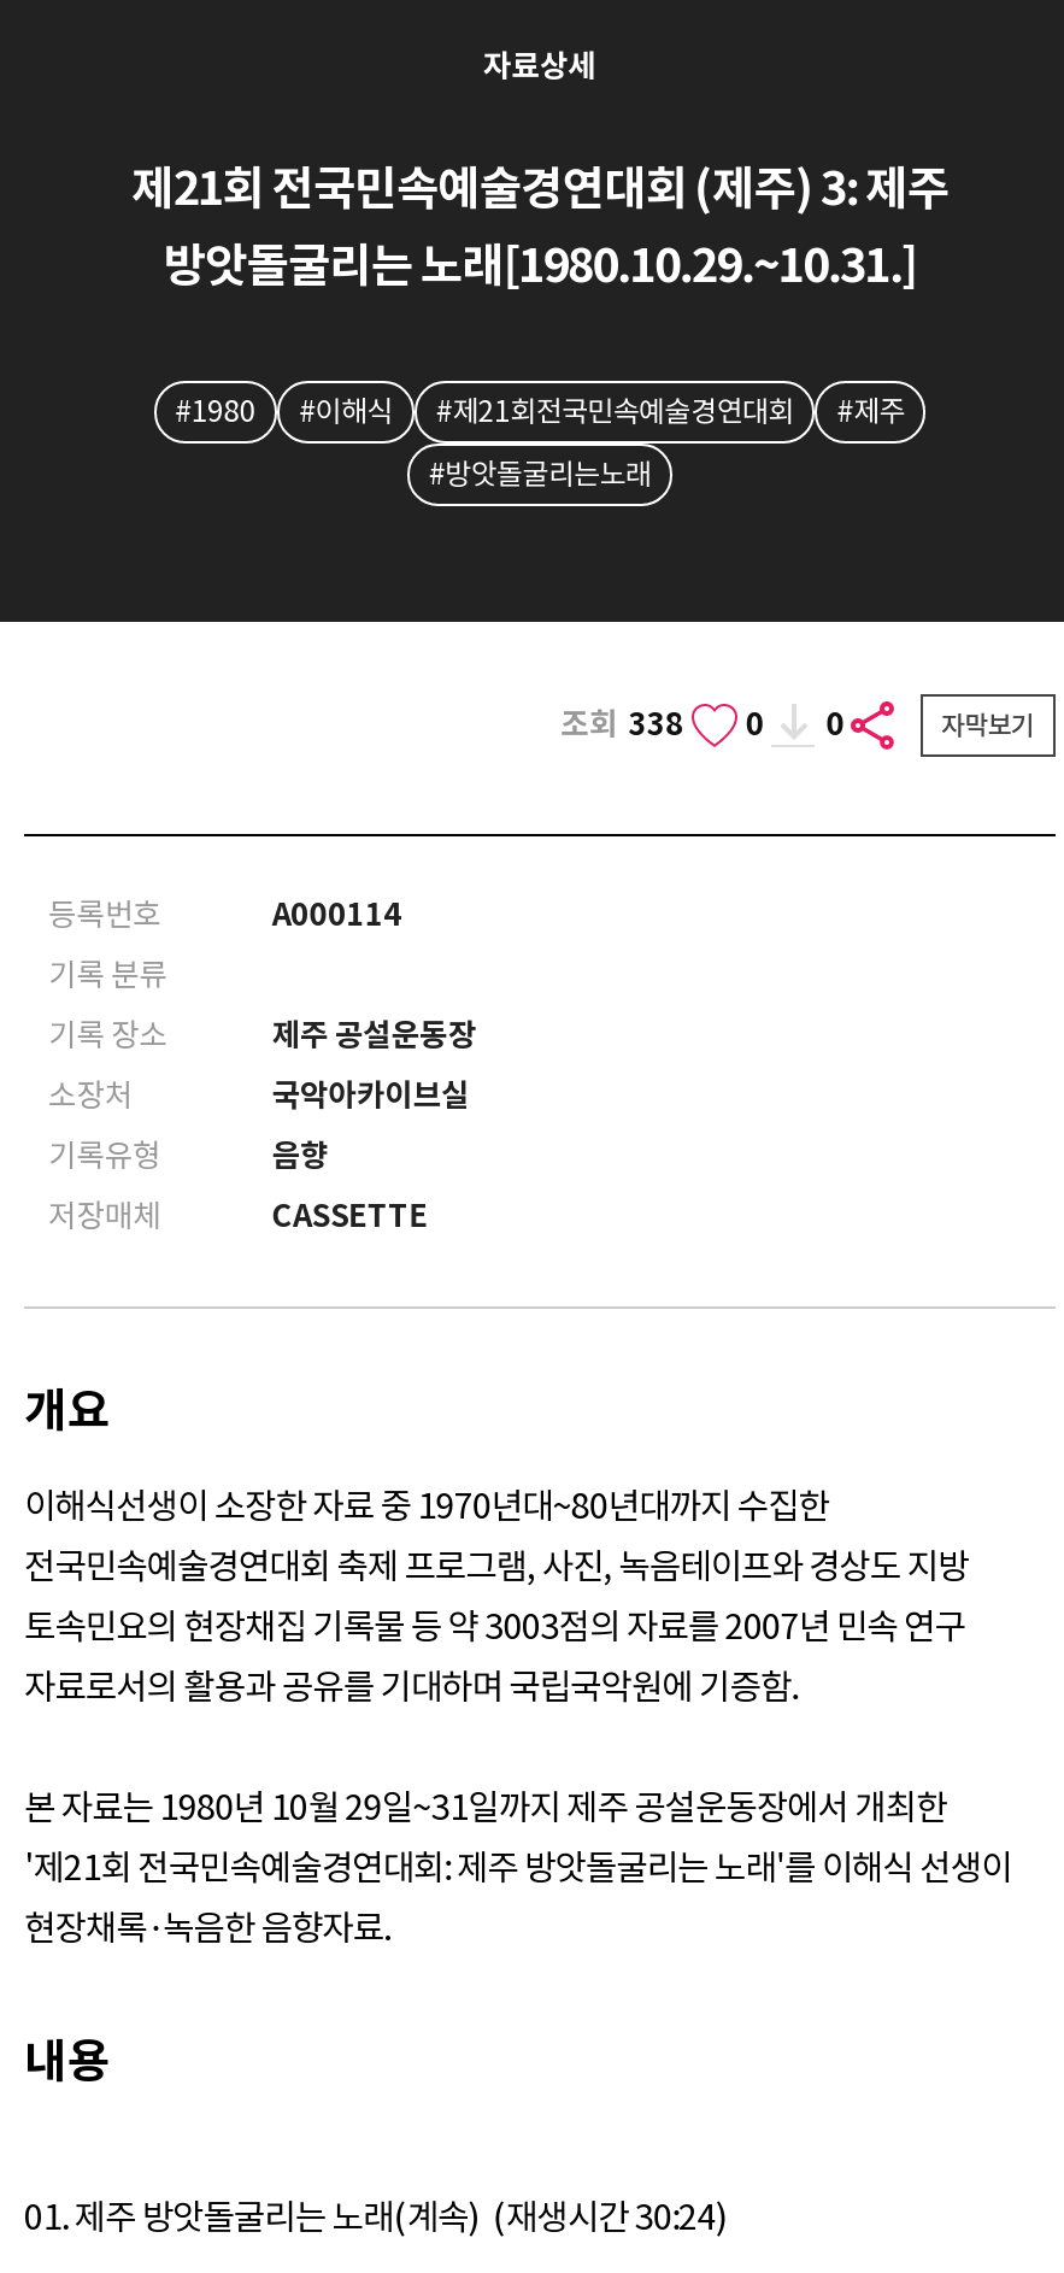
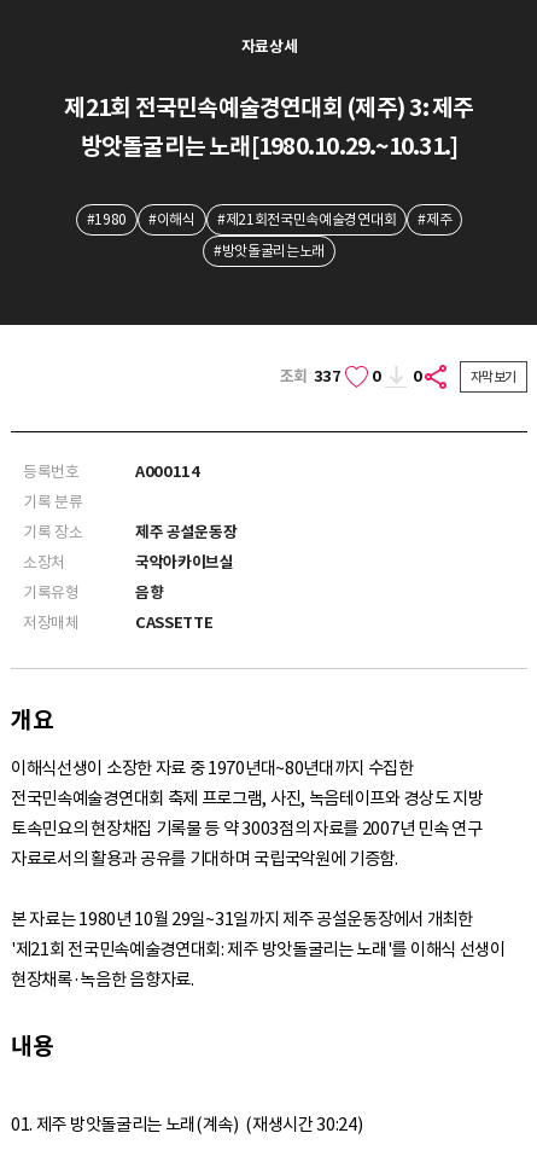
- 조회 338 0 0
+ 조회 337 0 0
